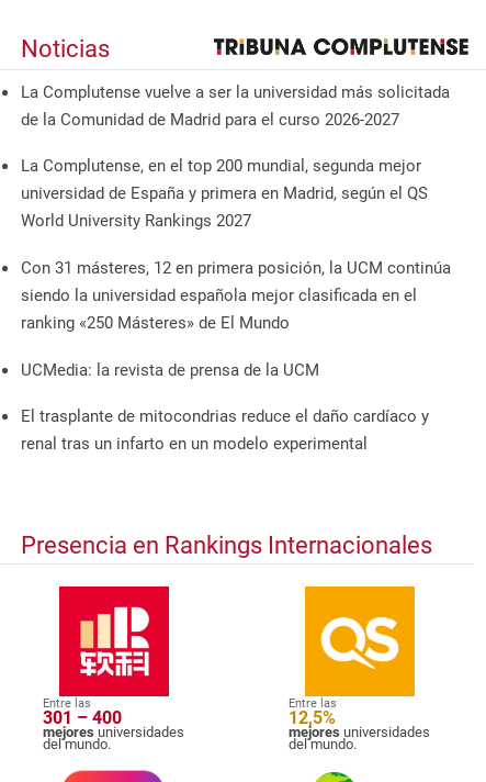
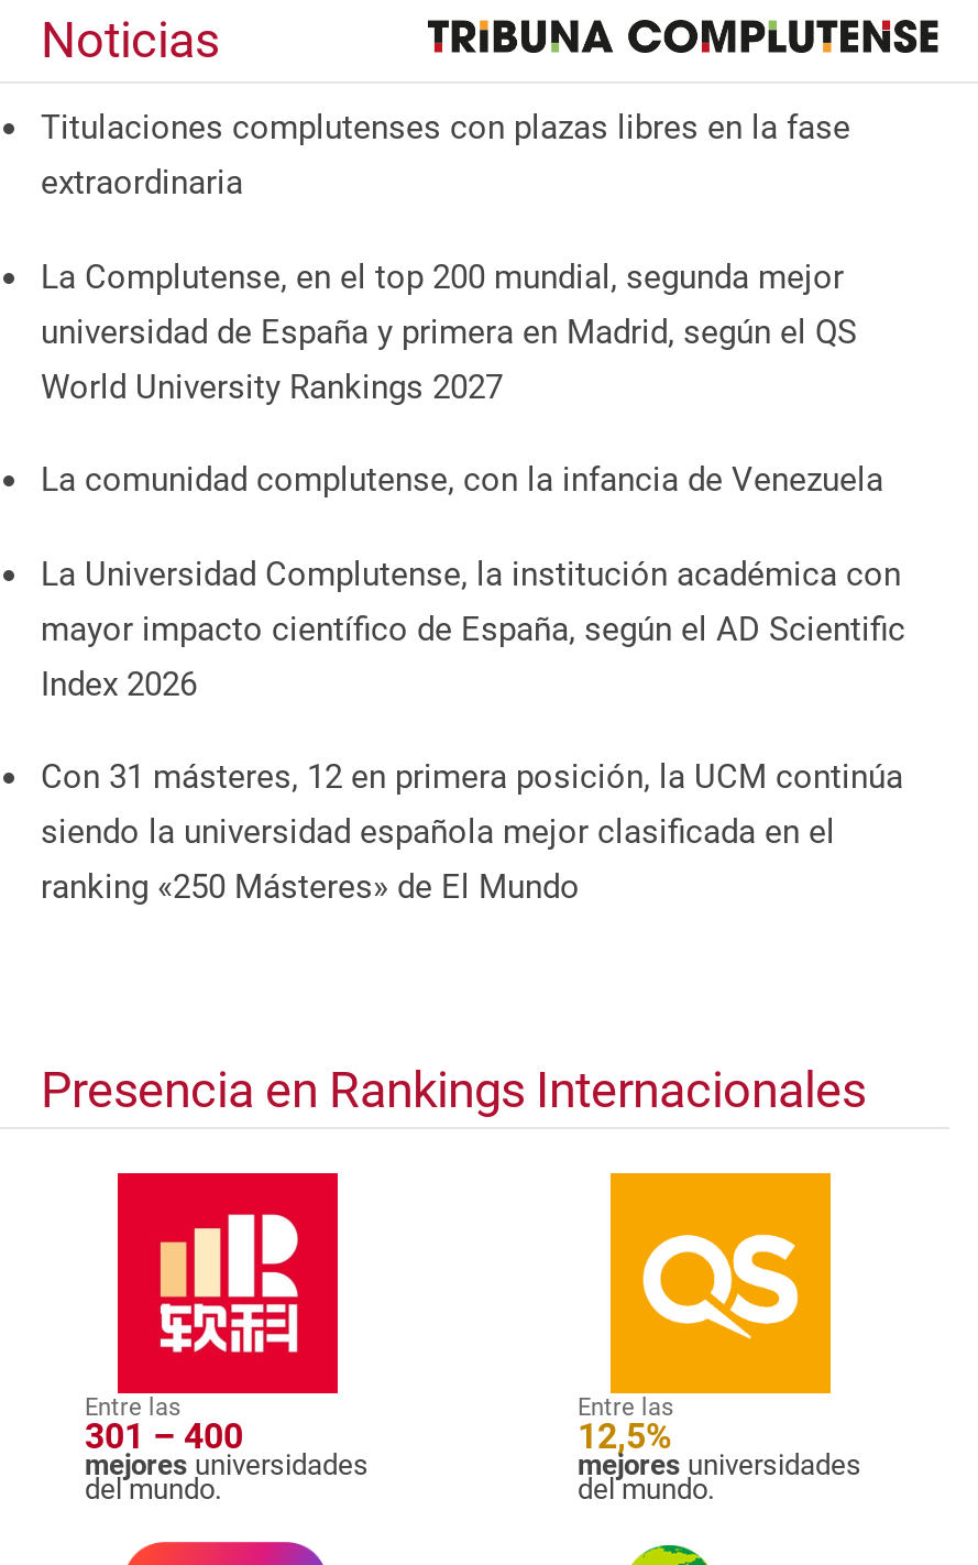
- La Complutense vuelve a ser la universidad más solicitada
- de la Comunidad de Madrid para el curso 2026-2027
+ Titulaciones complutenses con plazas libres en la fase
+ extraordinaria

+ La comunidad complutense, con la infancia de Venezuela
+ La Universidad Complutense, la institución académica con
+ mayor impacto científico de España, según el AD Scientific
+ Index 2026

moved down: Con 31 másteres, 12 en primera posición, la UCM continúa | siendo la universidad española mejor clasificada en el | ranking «250 Másteres» de El Mundo

- UCMedia: la revista de prensa de la UCM
- El trasplante de mitocondrias reduce el daño cardíaco y
- renal tras un infarto en un modelo experimental
